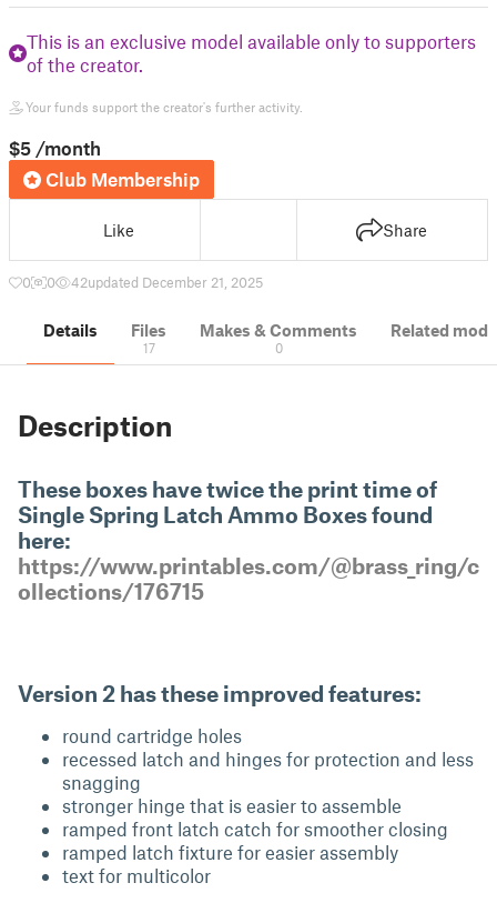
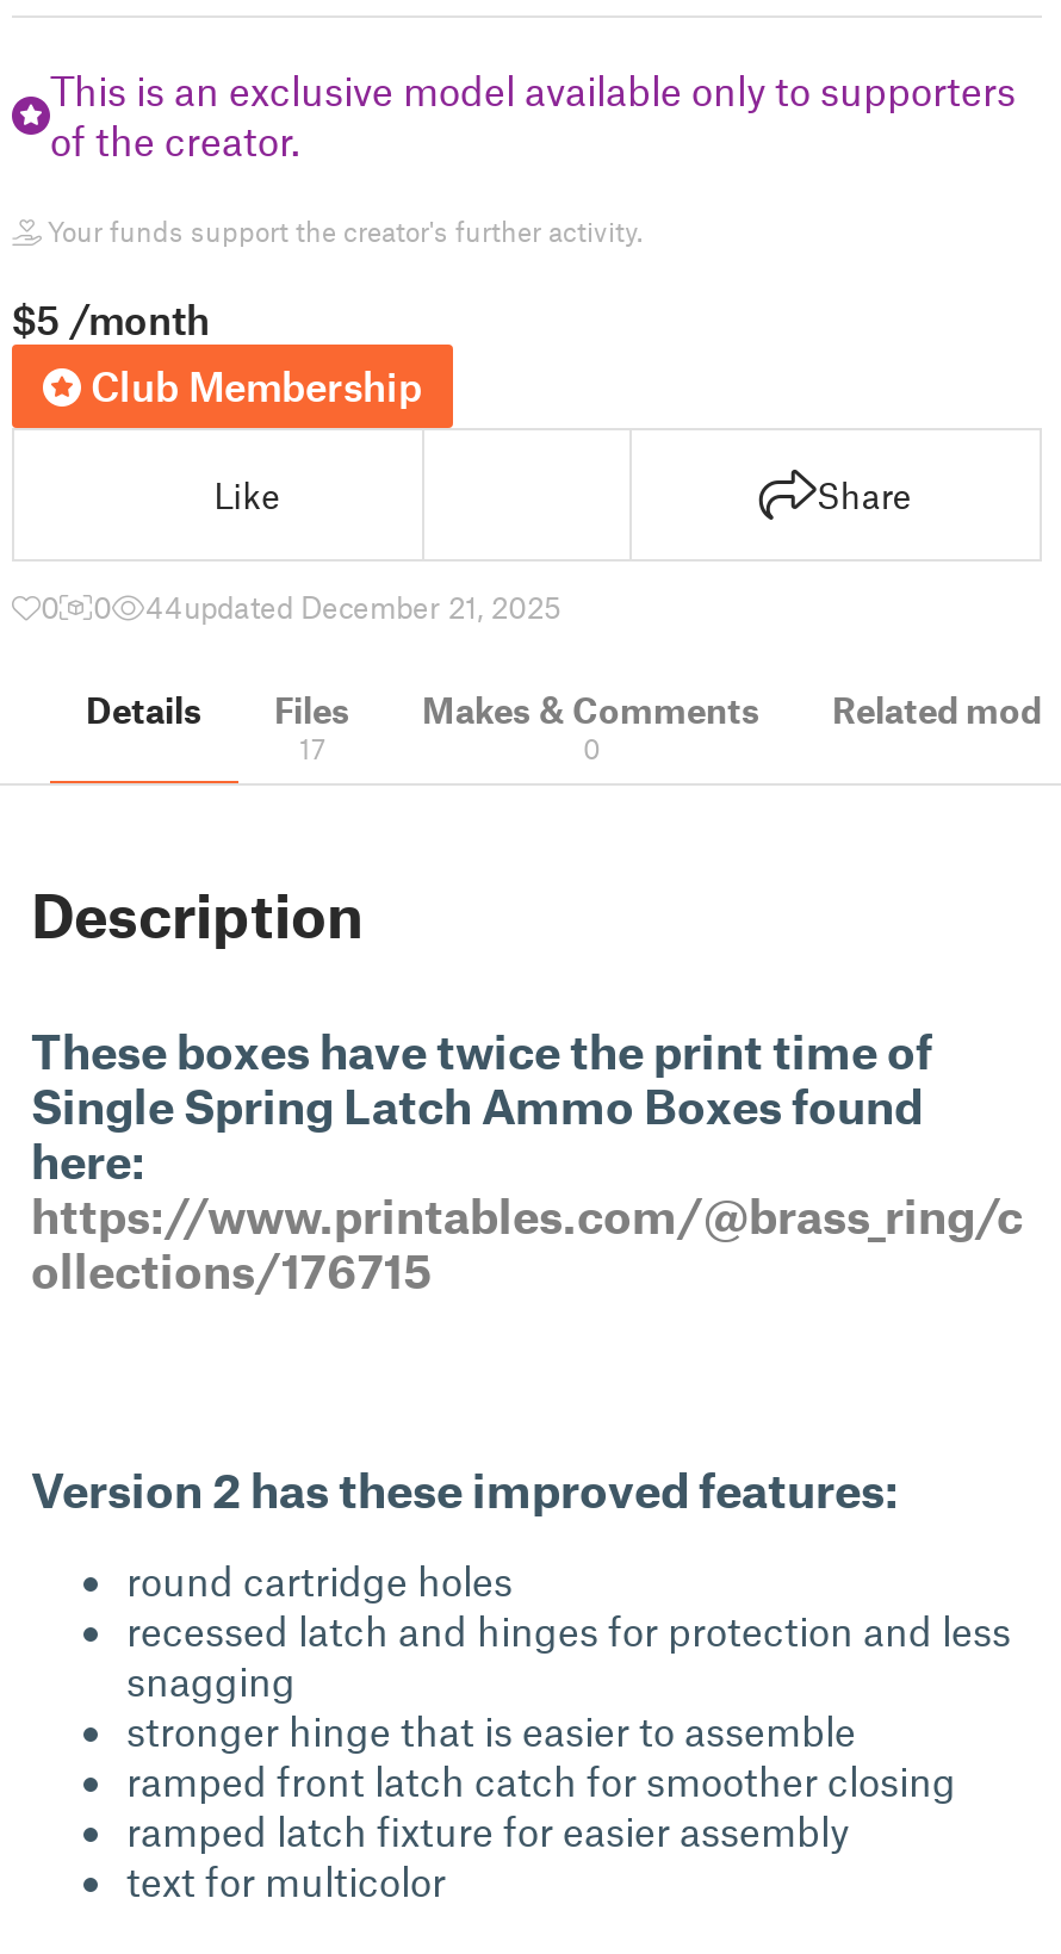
- 42updated December 21, 2025
+ 44updated December 21, 2025
